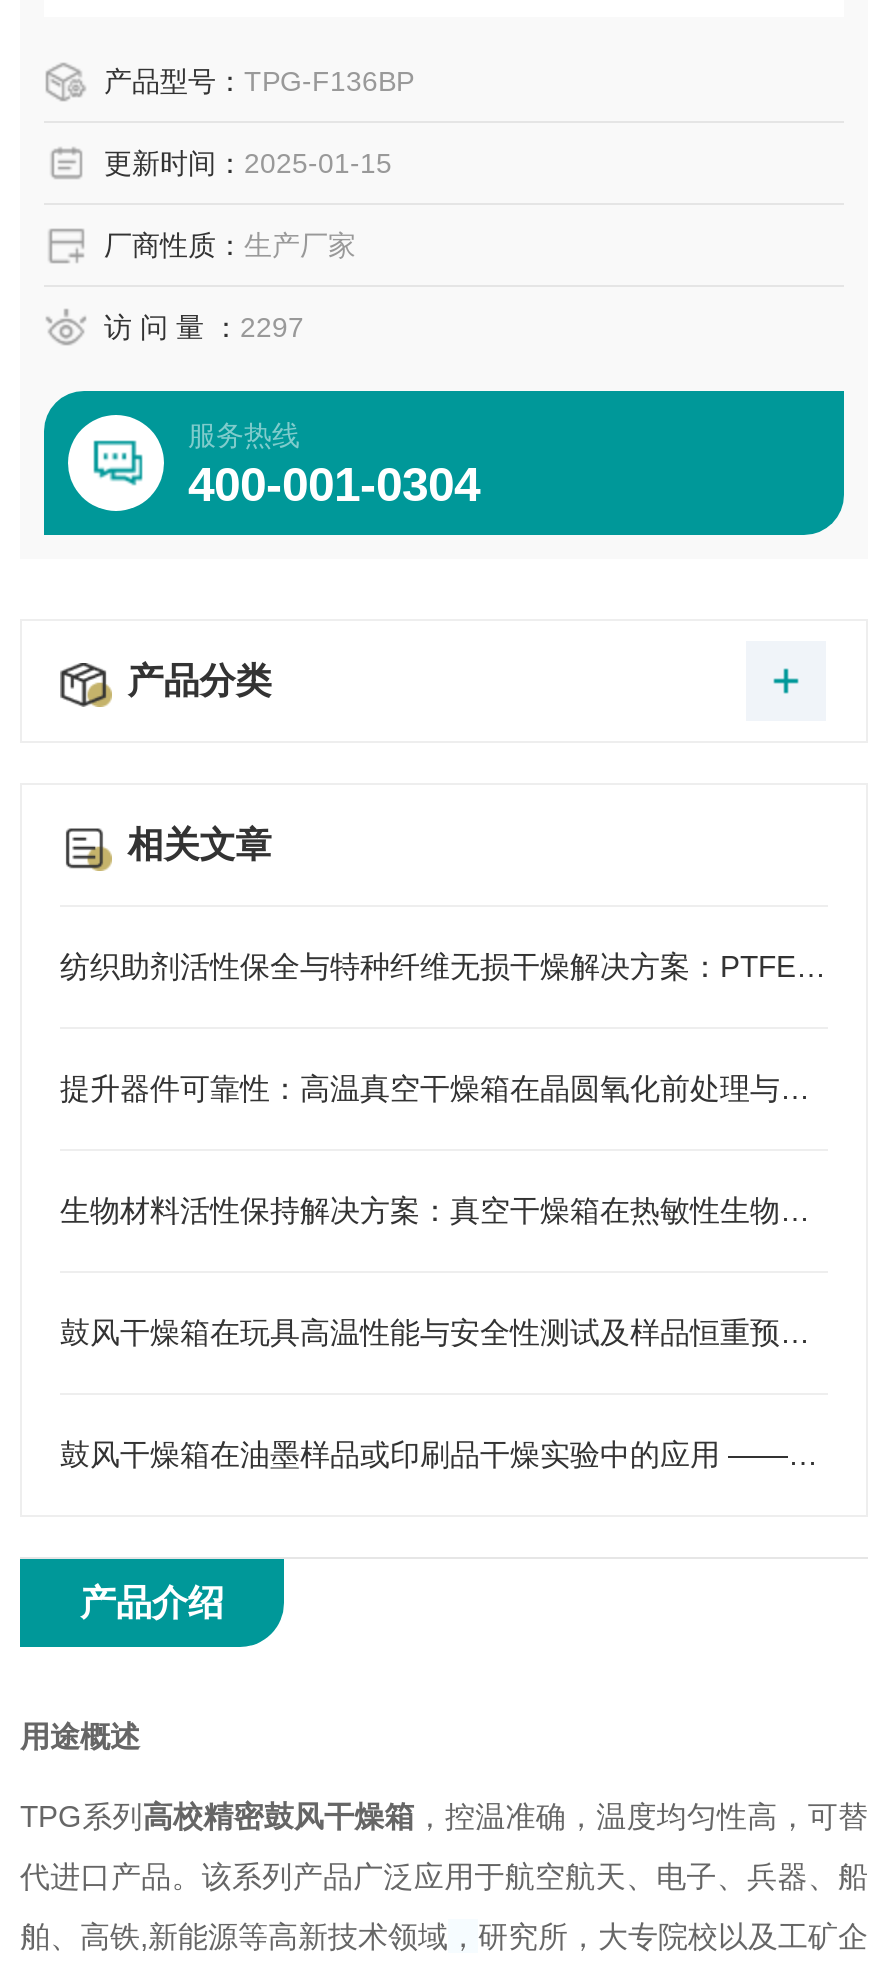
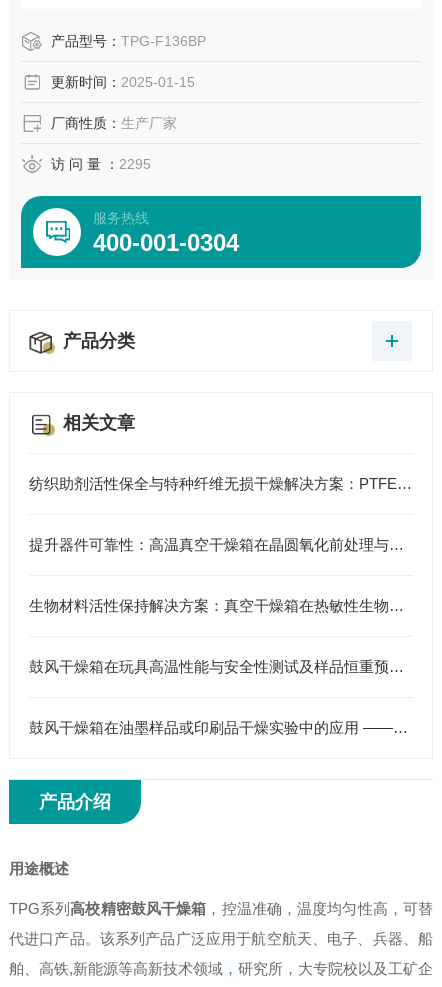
- 访 问 量 ：2297
+ 访 问 量 ：2295
